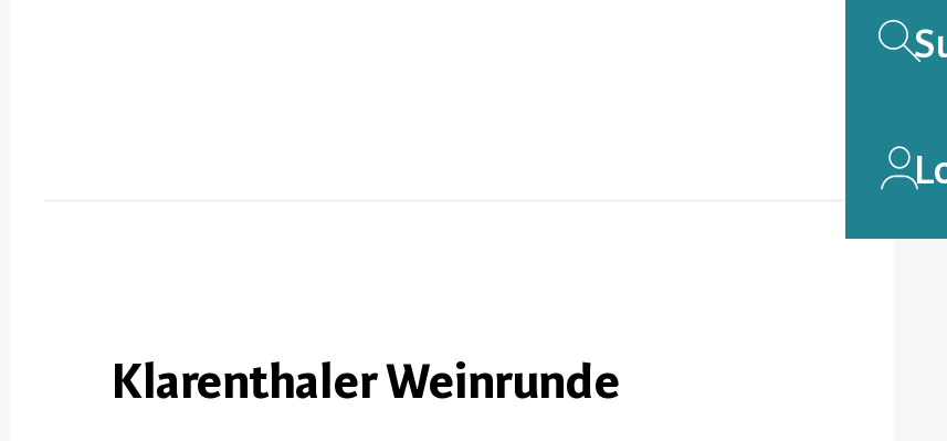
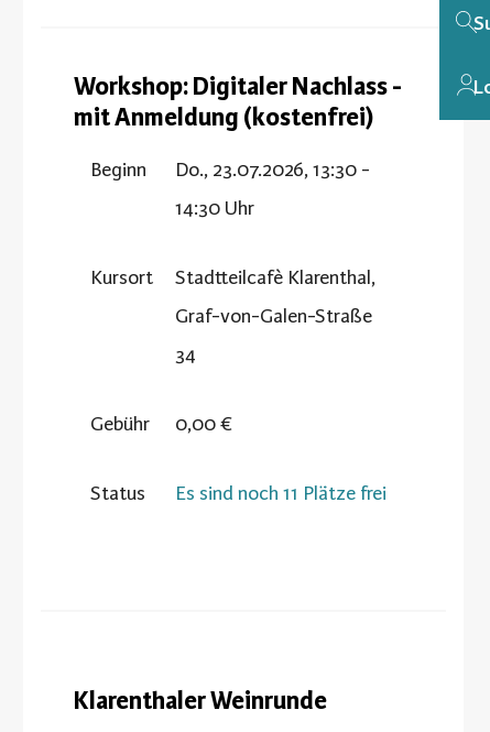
+ Workshop: Digitaler Nachlass -
+ mit Anmeldung (kostenfrei)
+ Beginn
+ Do., 23.07.2026, 13:30 -
+ 14:30 Uhr
+ Kursort
+ Stadtteilcafè Klarenthal,
+ Graf-von-Galen-Straße
+ 34
+ Gebühr
+ 0,00 €
+ Status
+ Es sind noch 11 Plätze frei
